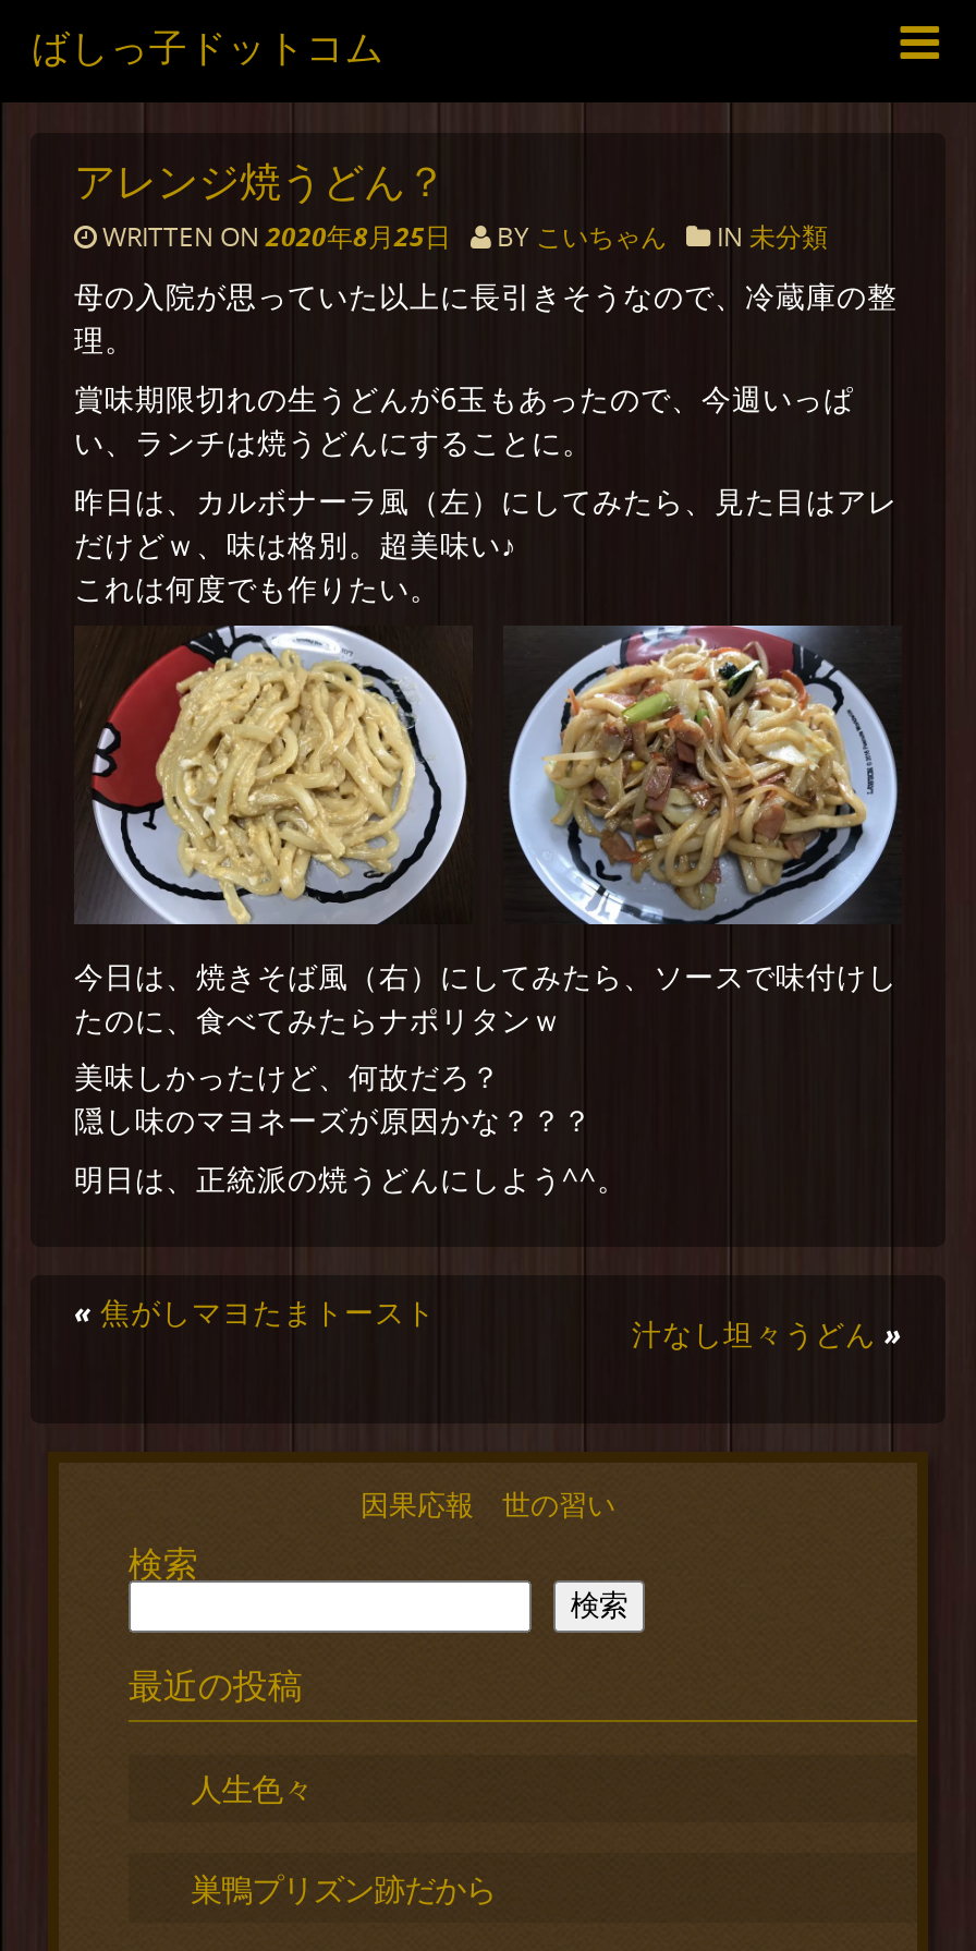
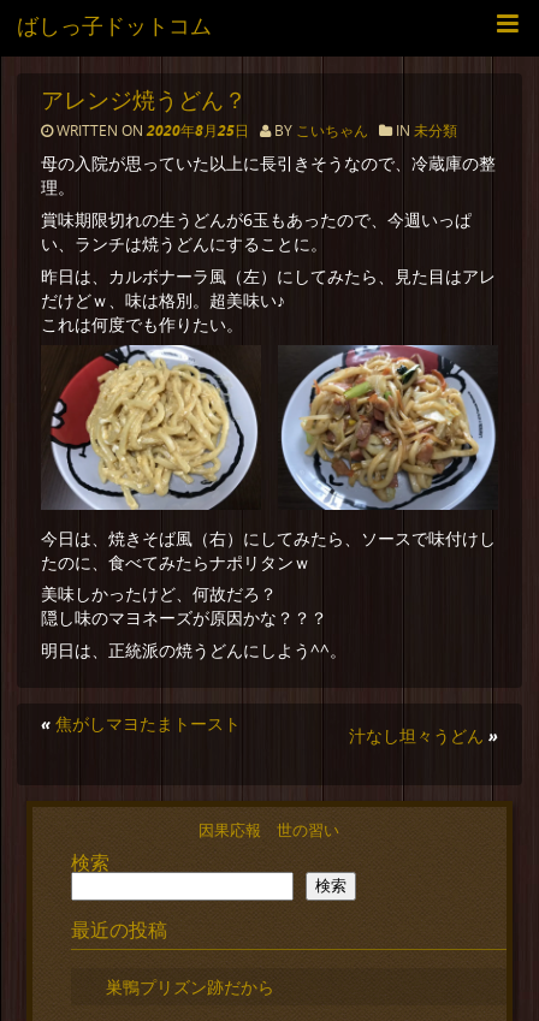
- 人生色々
